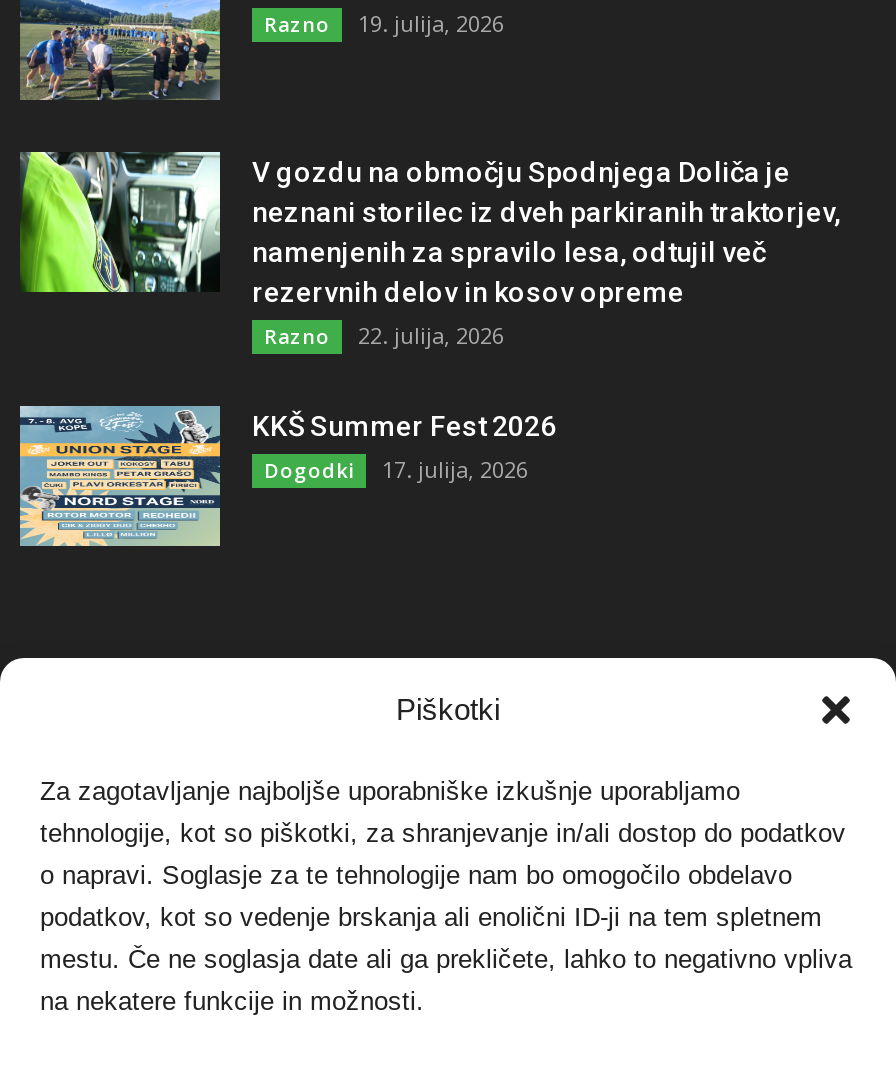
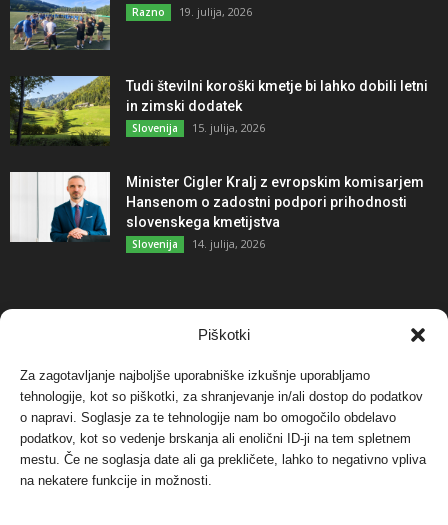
- [image]
- V gozdu na območju Spodnjega Doliča je
- neznani storilec iz dveh parkiranih traktorjev,
- namenjenih za spravilo lesa, odtujil več
- rezervnih delov in kosov opreme
- Razno
- 22. julija, 2026
+ [image]
+ Tudi številni koroški kmetje bi lahko dobili letni
+ in zimski dodatek
+ Slovenija
+ 15. julija, 2026

- [image]
- KKŠ Summer Fest 2026
- Dogodki
- 17. julija, 2026
+ [image]
+ Minister Cigler Kralj z evropskim komisarjem
+ Hansenom o zadostni podpori prihodnosti
+ slovenskega kmetijstva
+ Slovenija
+ 14. julija, 2026
